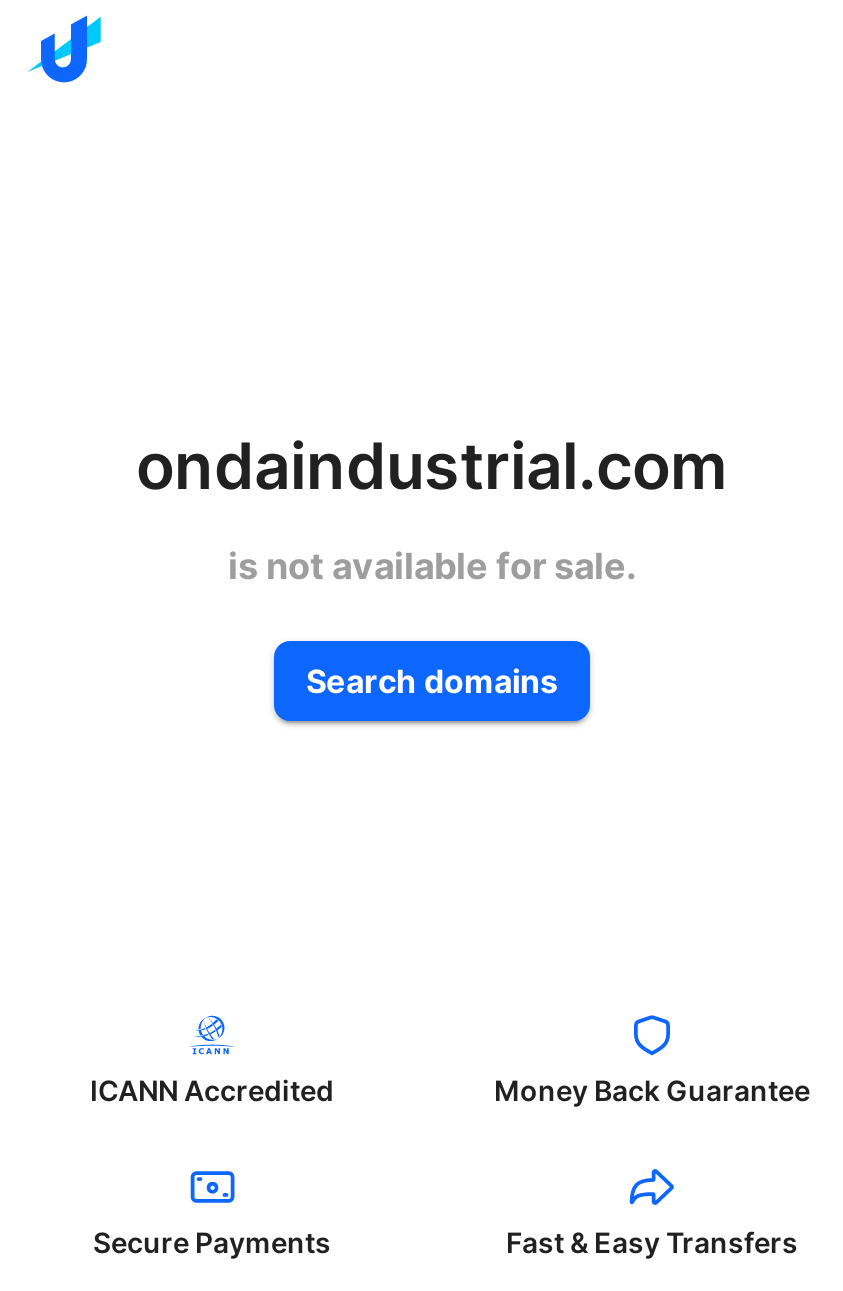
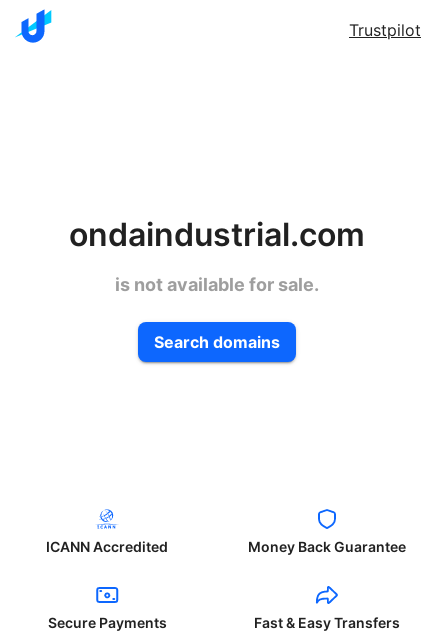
+ Trustpilot
